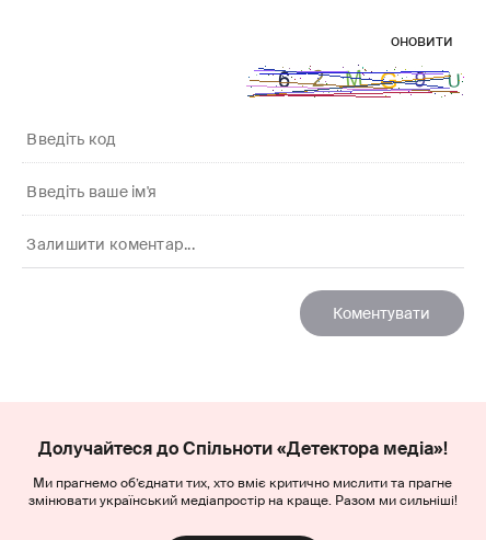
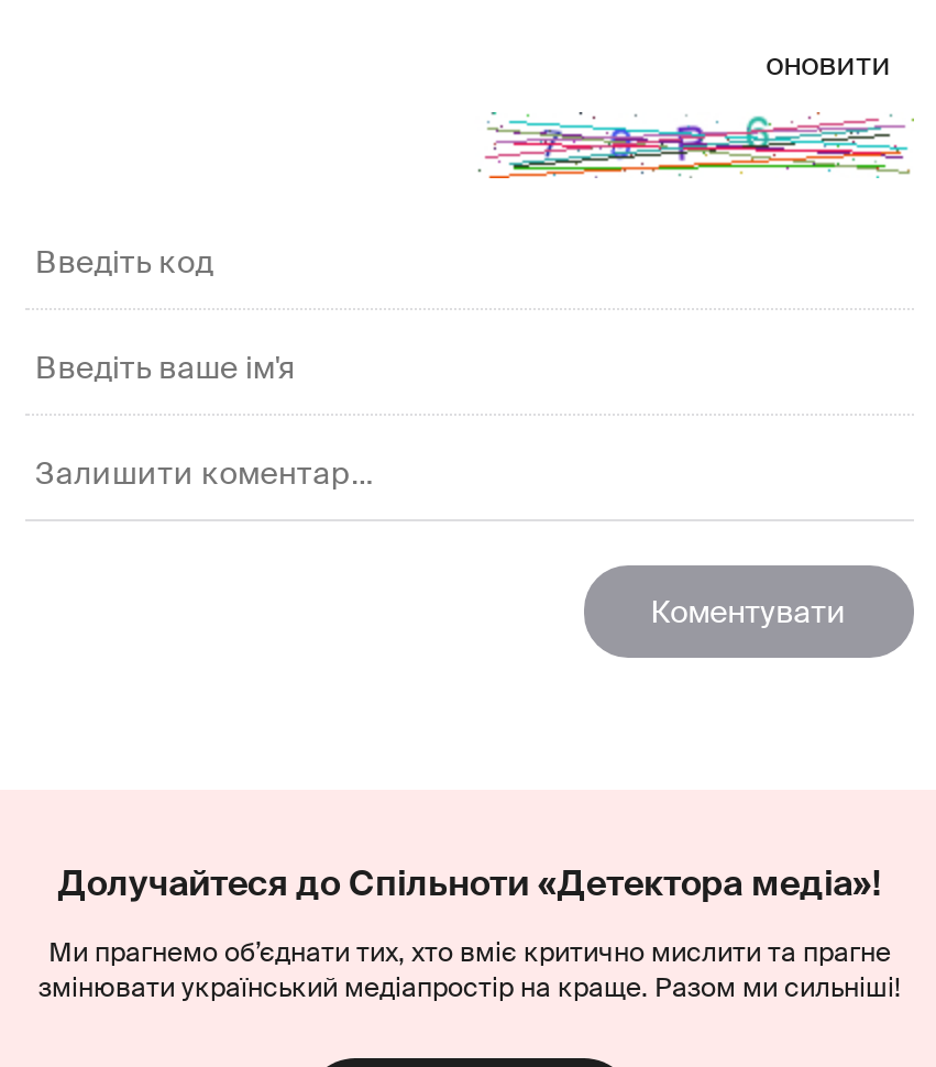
- [image]
+ [image]
